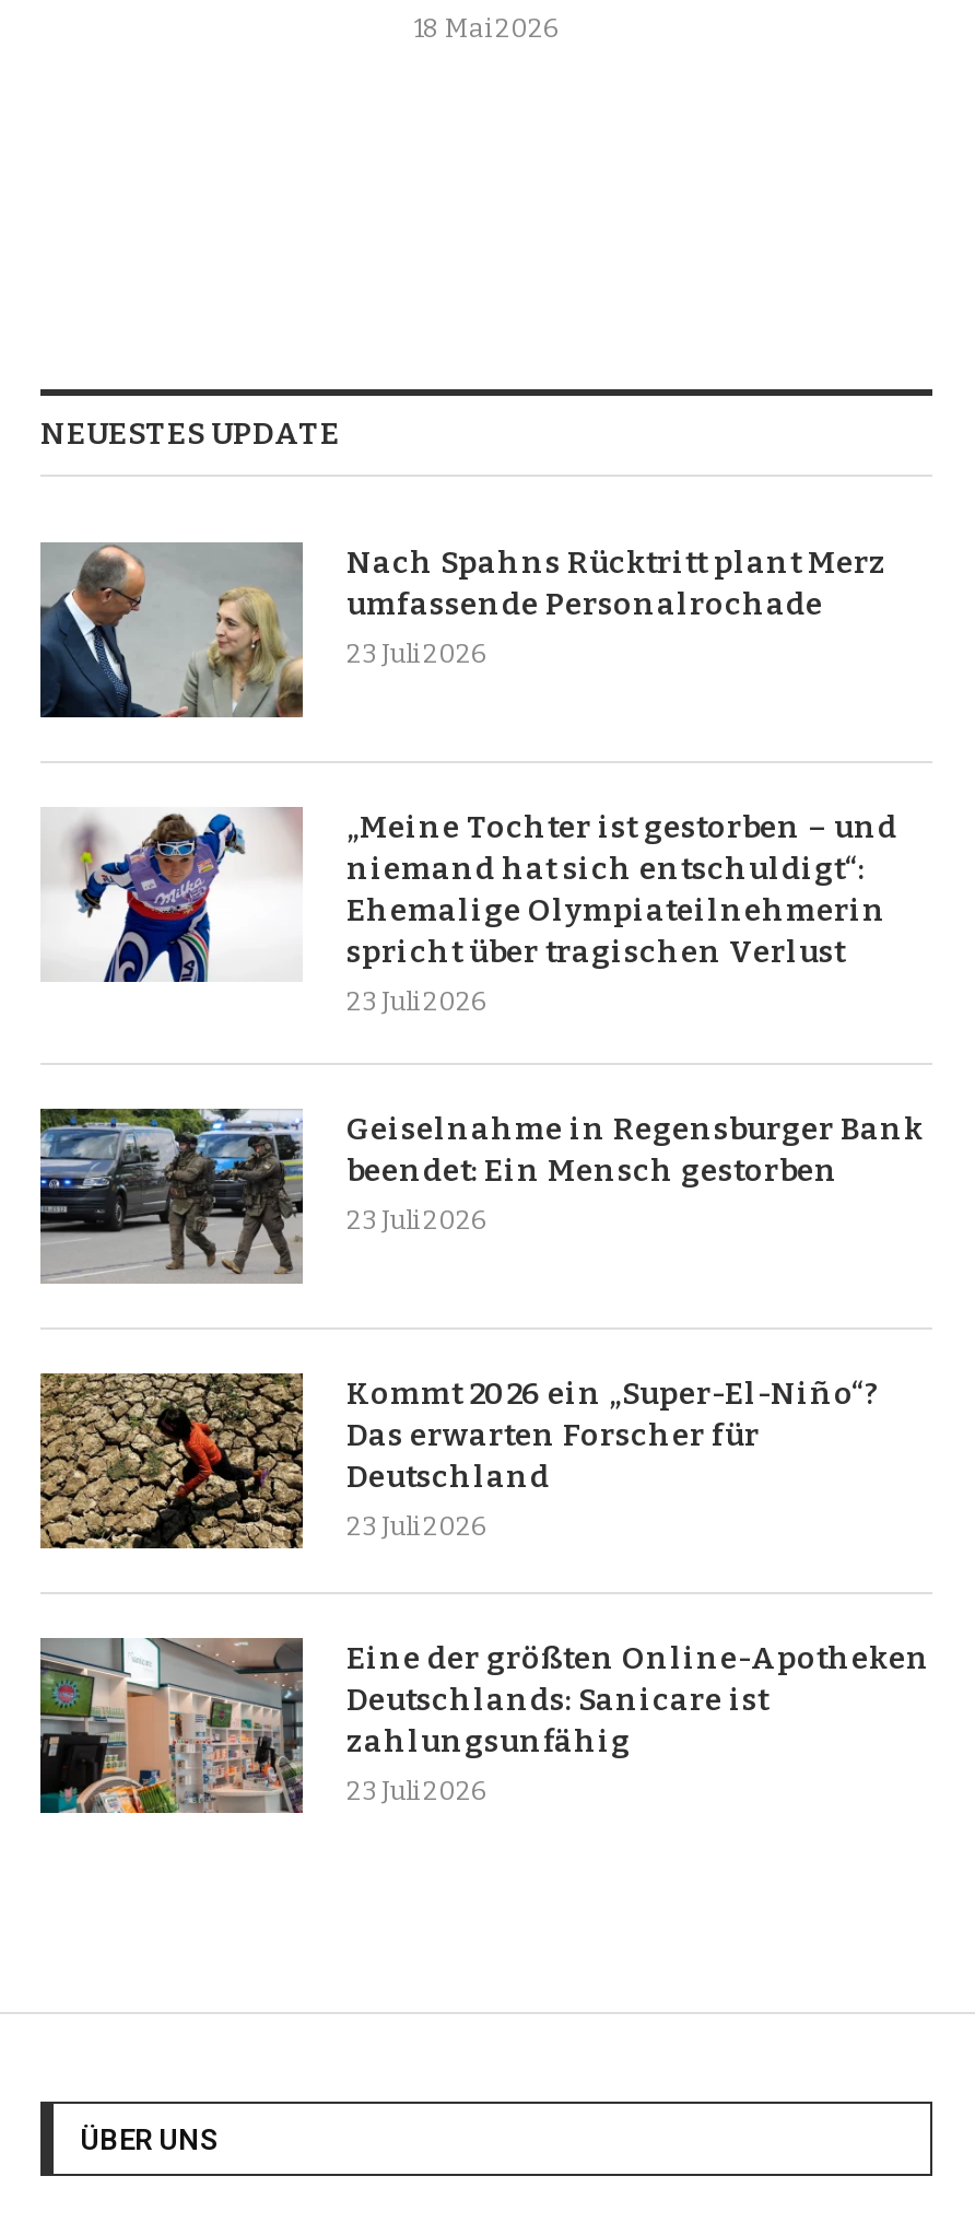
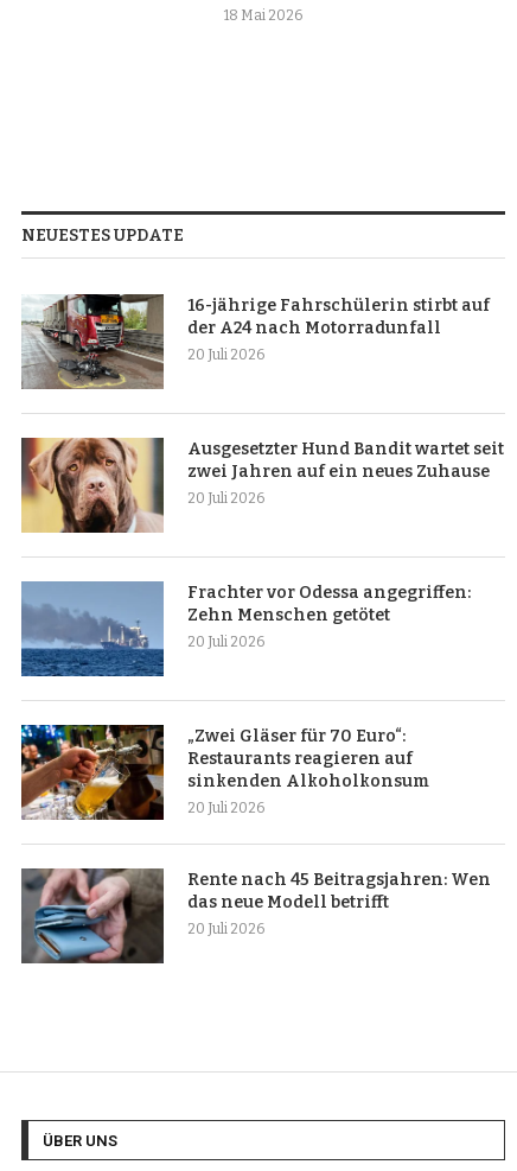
- [image]
- Nach Spahns Rücktritt plant Merz
- umfassende Personalrochade
- 23 Juli 2026
+ [image]
+ 16-jährige Fahrschülerin stirbt auf
+ der A24 nach Motorradunfall
+ 20 Juli 2026

- [image]
- „Meine Tochter ist gestorben – und
- niemand hat sich entschuldigt“:
- Ehemalige Olympiateilnehmerin
- spricht über tragischen Verlust
- 23 Juli 2026
+ [image]
+ Ausgesetzter Hund Bandit wartet seit
+ zwei Jahren auf ein neues Zuhause
+ 20 Juli 2026

- [image]
- Geiselnahme in Regensburger Bank
- beendet: Ein Mensch gestorben
- 23 Juli 2026
+ [image]
+ Frachter vor Odessa angegriffen:
+ Zehn Menschen getötet
+ 20 Juli 2026

- [image]
- Kommt 2026 ein „Super-El-Niño“?
- Das erwarten Forscher für
- Deutschland
- 23 Juli 2026
+ [image]
+ „Zwei Gläser für 70 Euro“:
+ Restaurants reagieren auf
+ sinkenden Alkoholkonsum
+ 20 Juli 2026

- [image]
- Eine der größten Online-Apotheken
- Deutschlands: Sanicare ist
- zahlungsunfähig
- 23 Juli 2026
+ [image]
+ Rente nach 45 Beitragsjahren: Wen
+ das neue Modell betrifft
+ 20 Juli 2026
